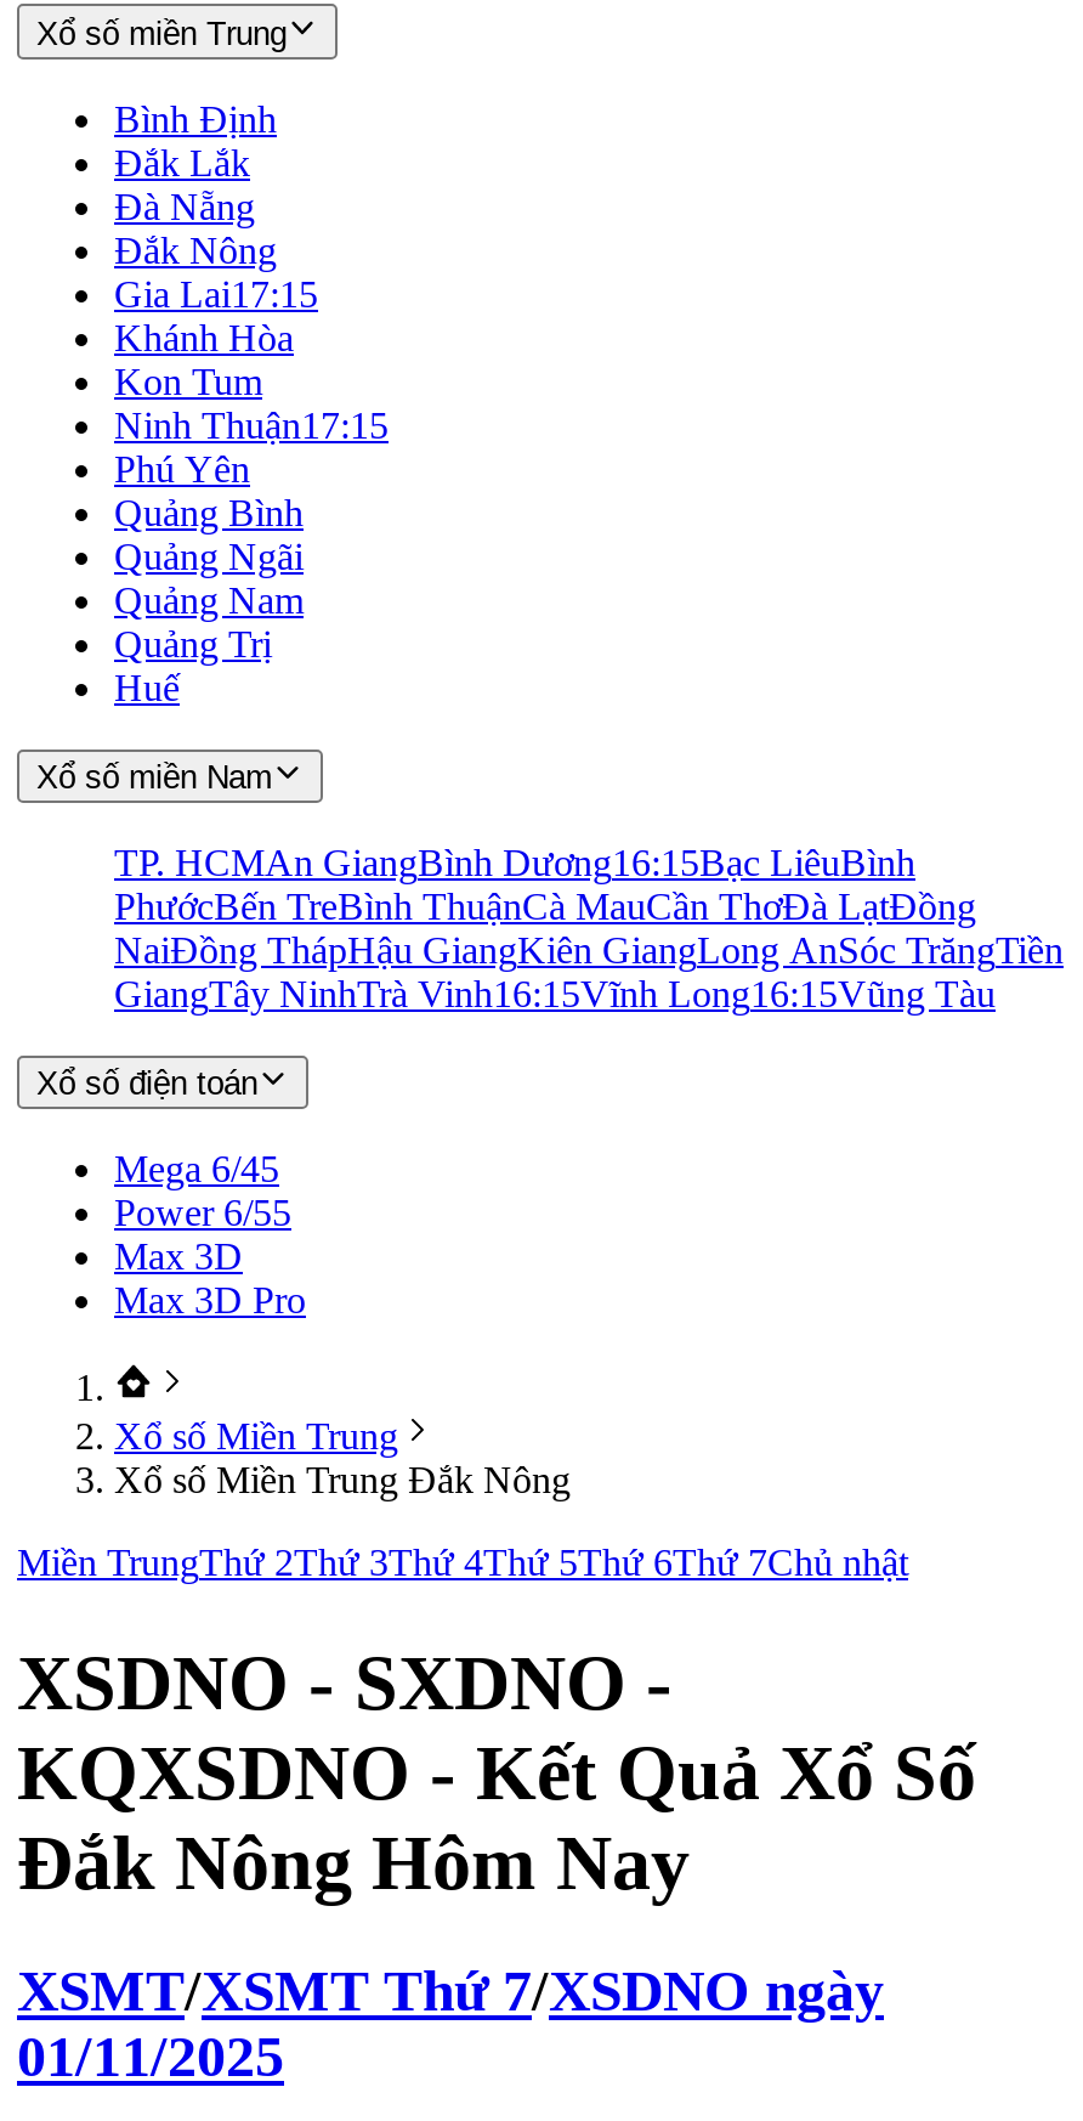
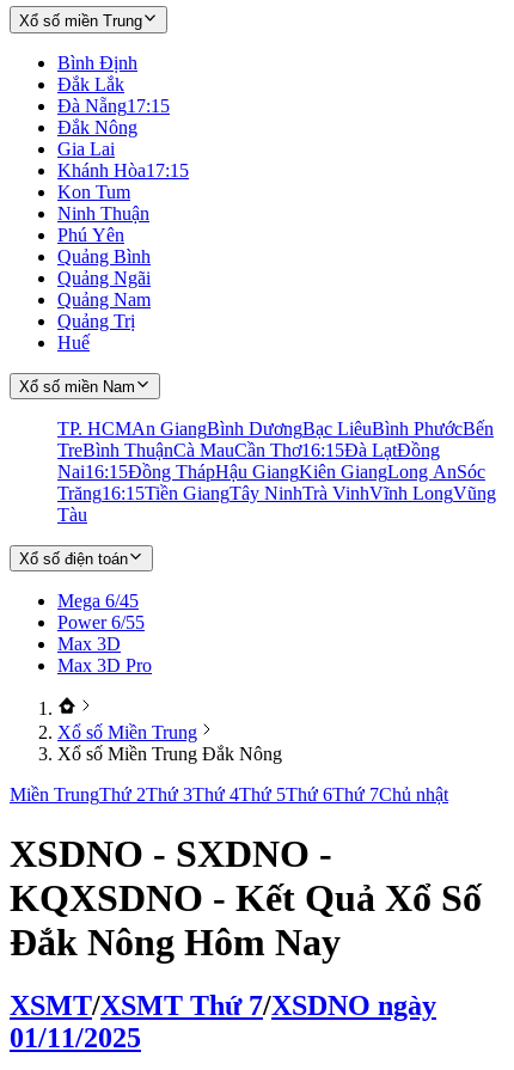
- Đà Nẵng
+ Đà Nẵng 17:15

- Gia Lai17:15
- Khánh Hòa
+ Gia Lai
+ Khánh Hòa 17:15

- Ninh Thuận17:15
+ Ninh Thuận

- TP. HCMAn GiangBình Dương16:15Bạc LiêuBình
- PhướcBến TreBình ThuậnCà MauCần ThơĐà LạtĐồng
- NaiĐồng ThápHậu GiangKiên GiangLong AnSóc TrăngTiền
- GiangTây NinhTrà Vinh16:15Vĩnh Long16:15Vũng Tàu
+ TP. HCMAn GiangBình DươngBạc LiêuBình PhướcBến
+ TreBình ThuậnCà MauCần Thơ16:15Đà LạtĐồng
+ Nai 16:15Đồng ThápHậu GiangKiên GiangLong AnSóc
+ Trăng 16:15Tiền GiangTây NinhTrà VinhVĩnh LongVũng
+ Tàu
